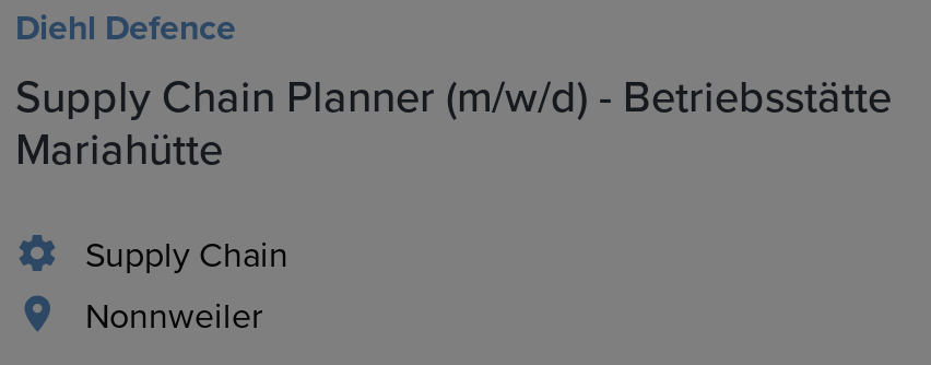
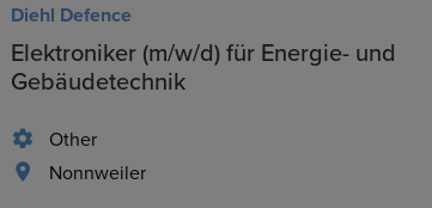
- Supply Chain Planner (m/w/d) - Betriebsstätte
- Mariahütte
+ Elektroniker (m/w/d) für Energie- und
+ Gebäudetechnik

- Supply Chain
+ Other
